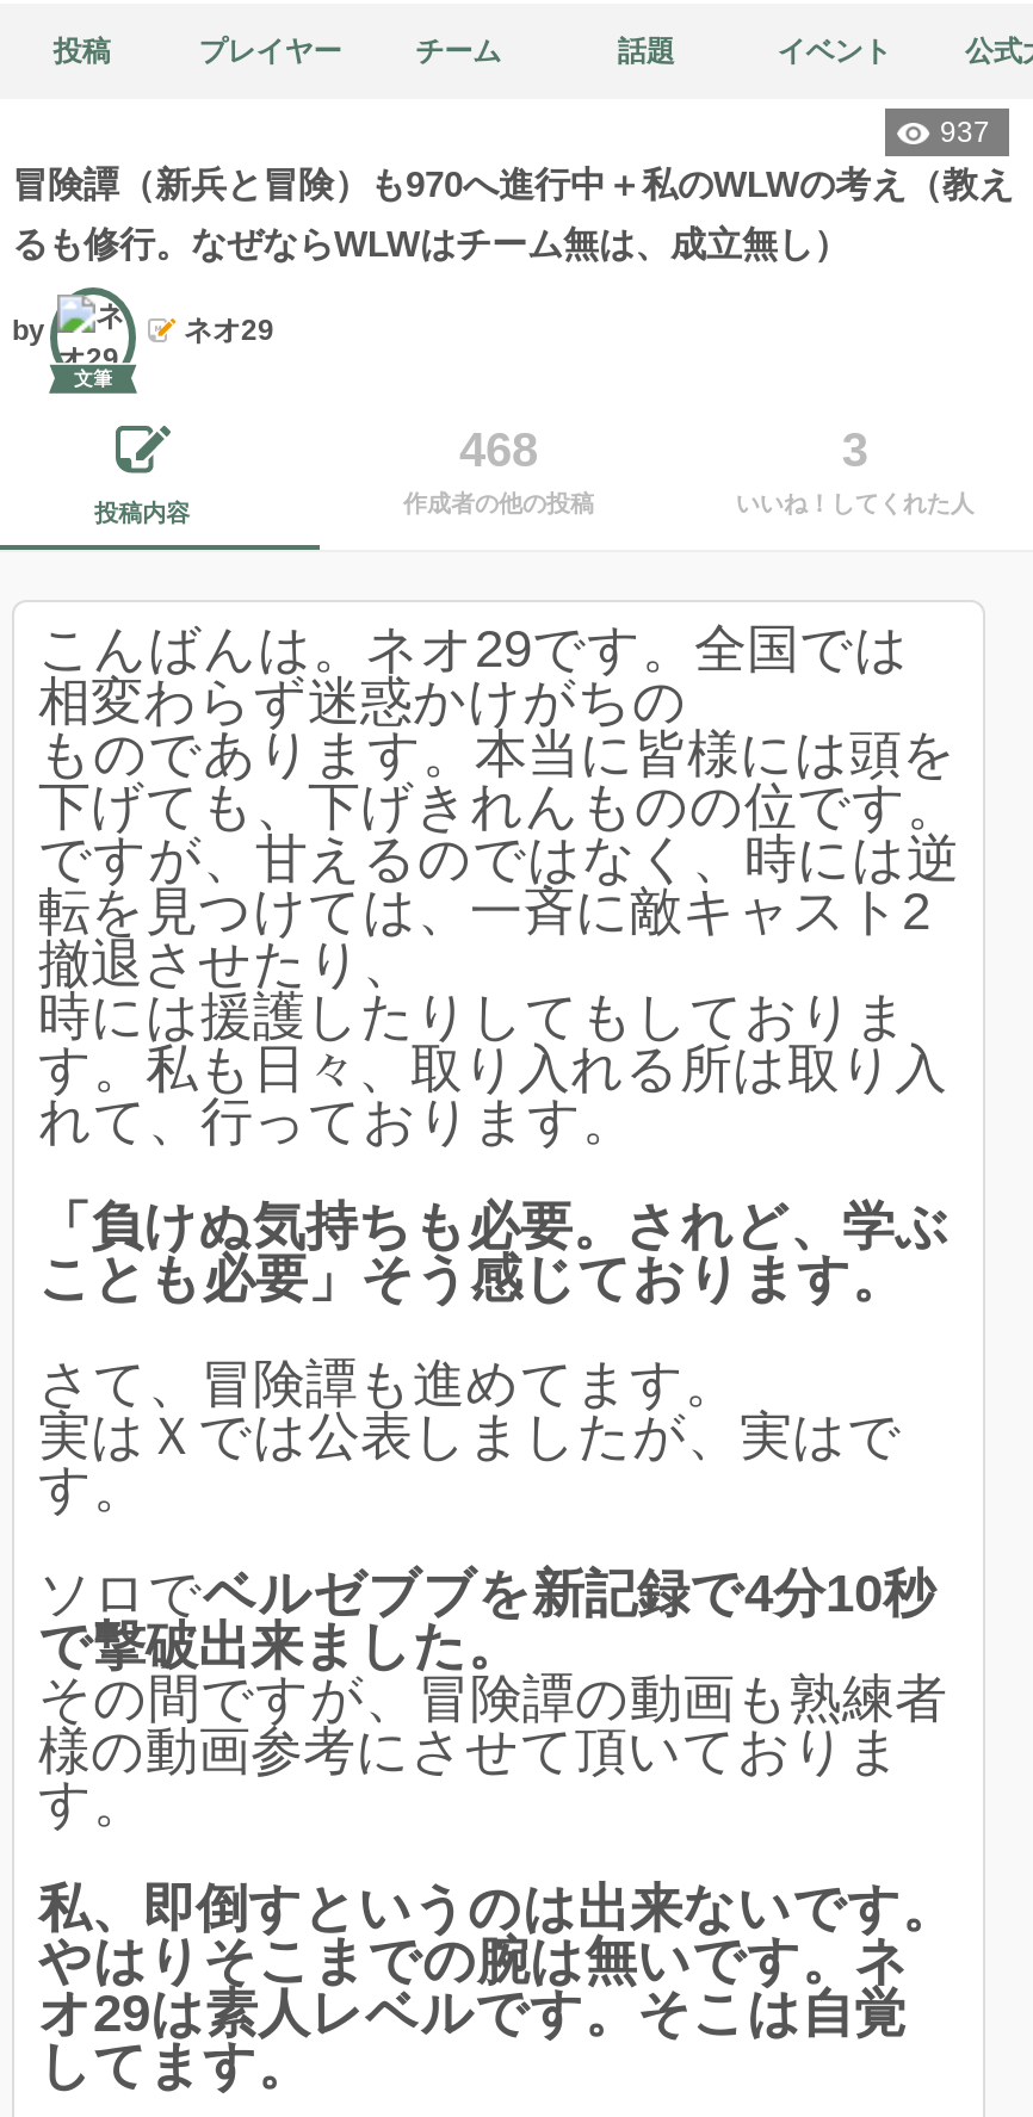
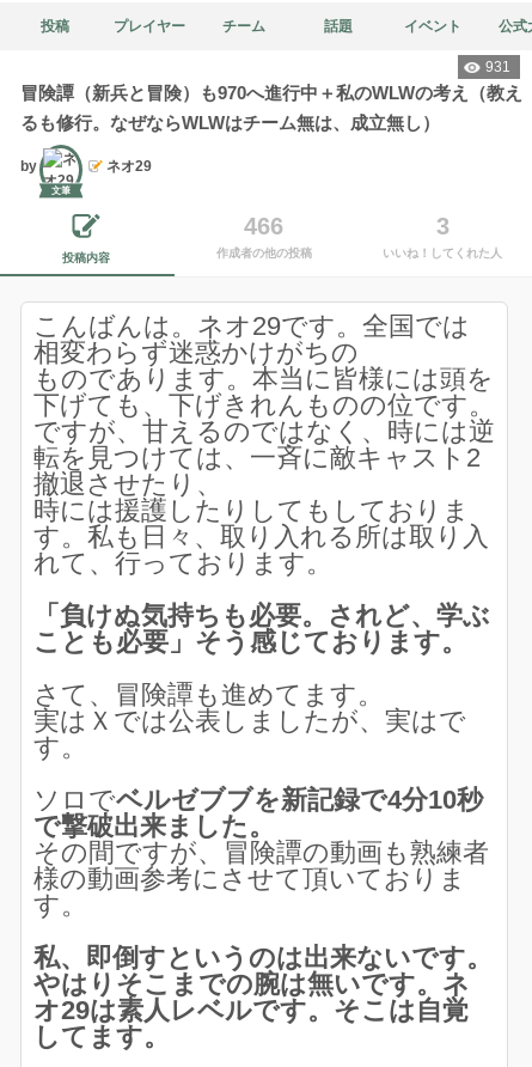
- 937
+ 931

- 468
+ 466
